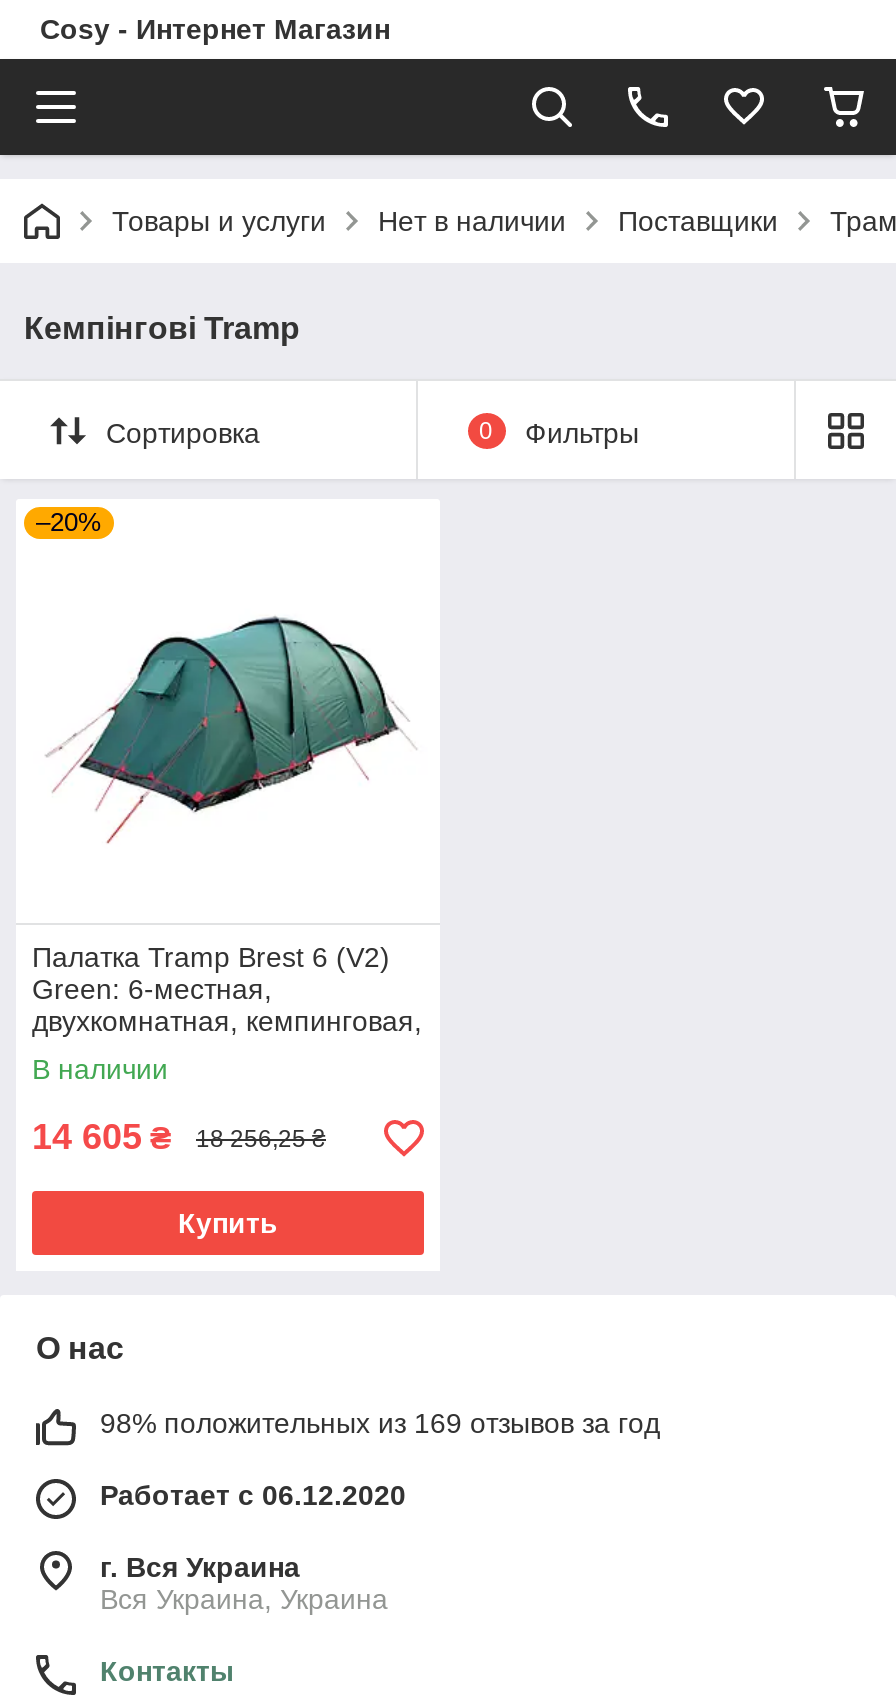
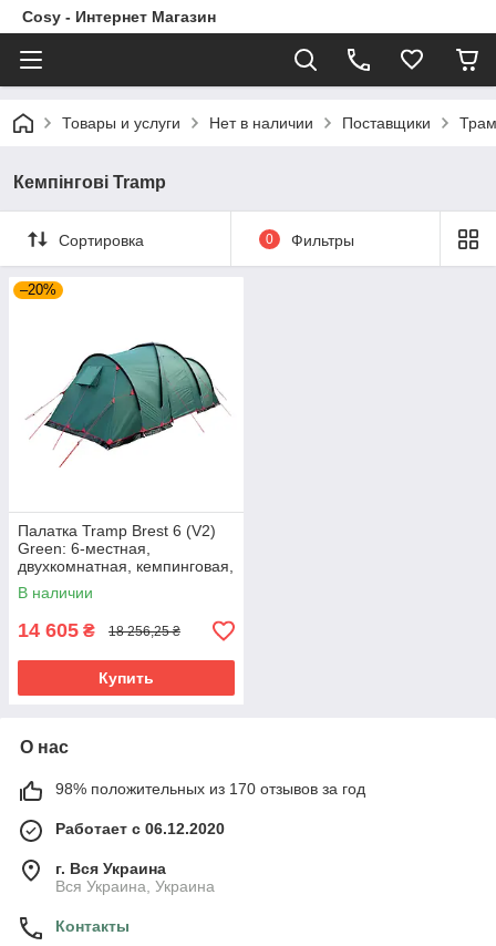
- 98% положительных из 169 отзывов за год
+ 98% положительных из 170 отзывов за год
